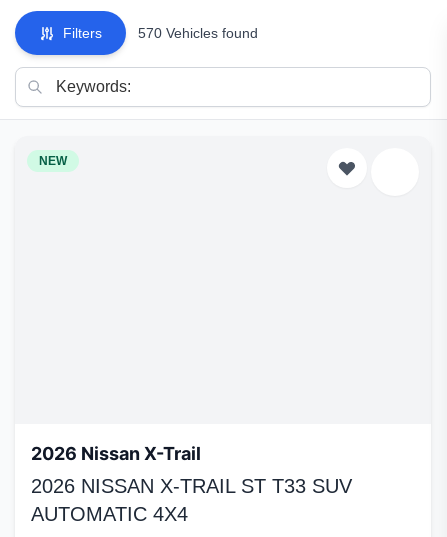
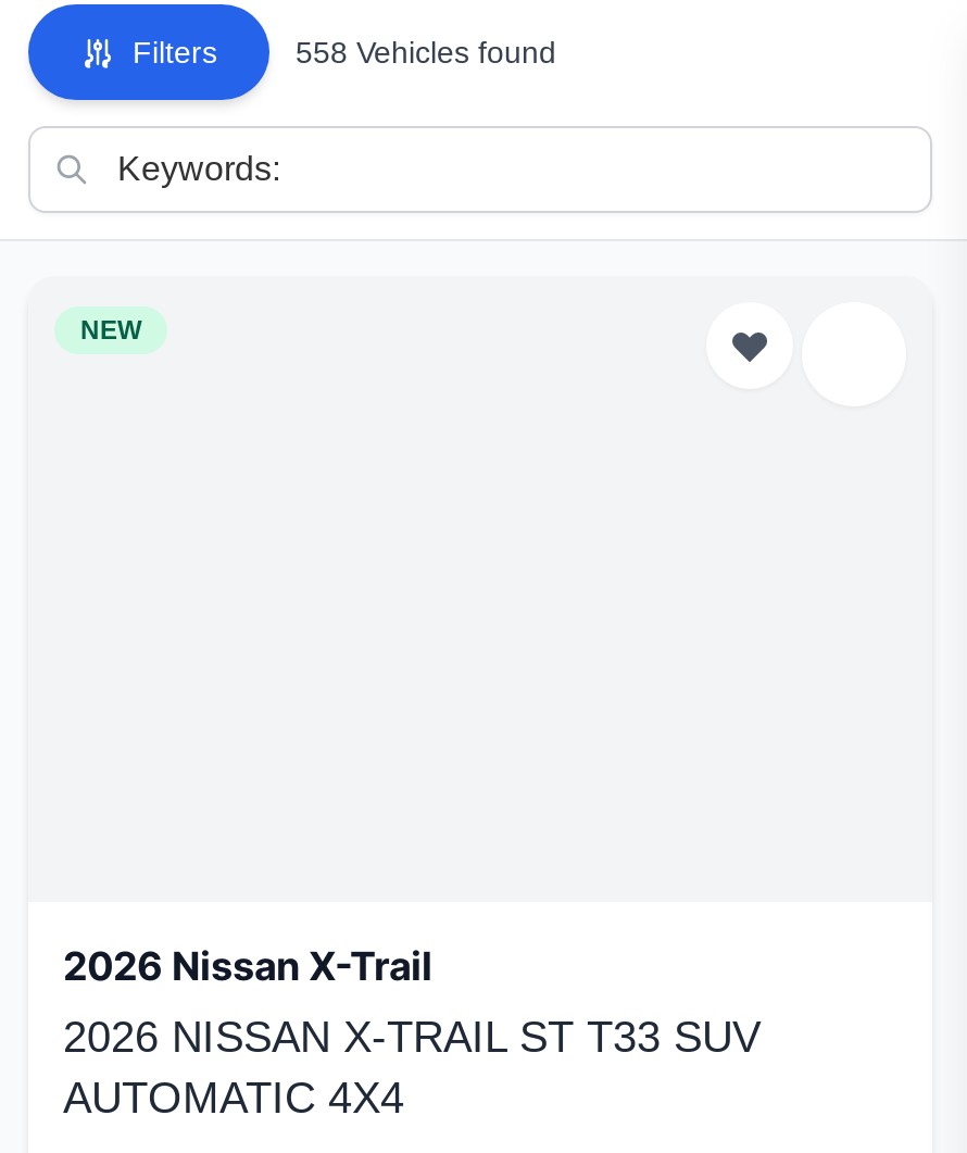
- 570 Vehicles found
+ 558 Vehicles found
